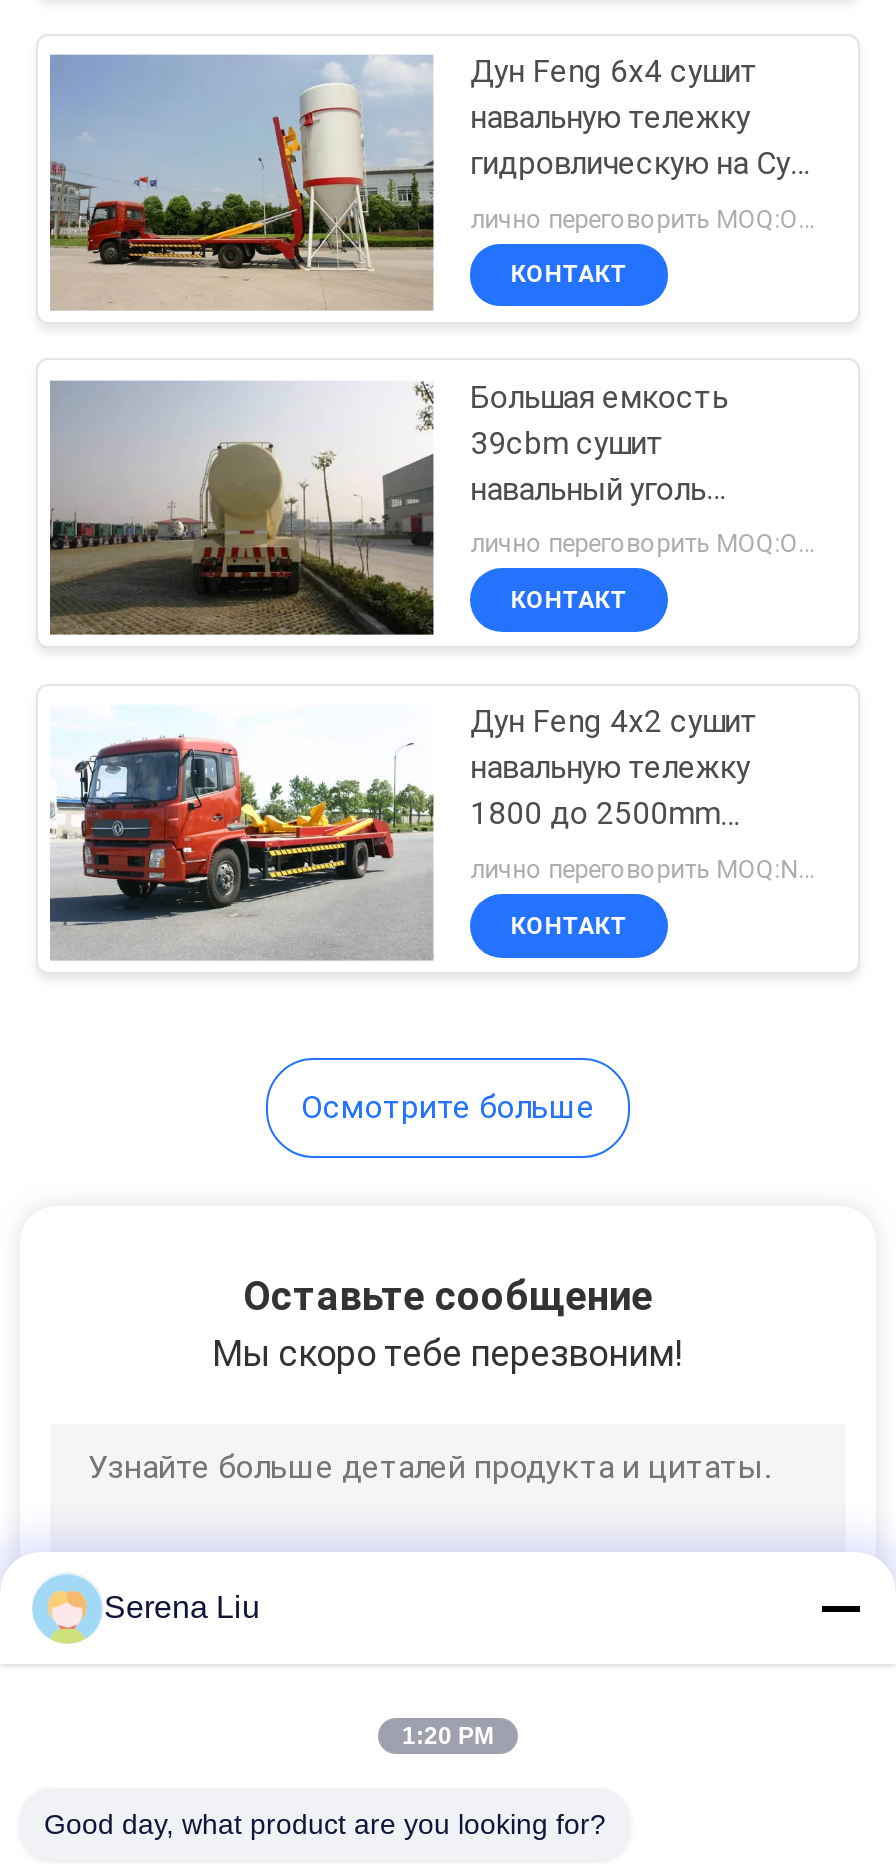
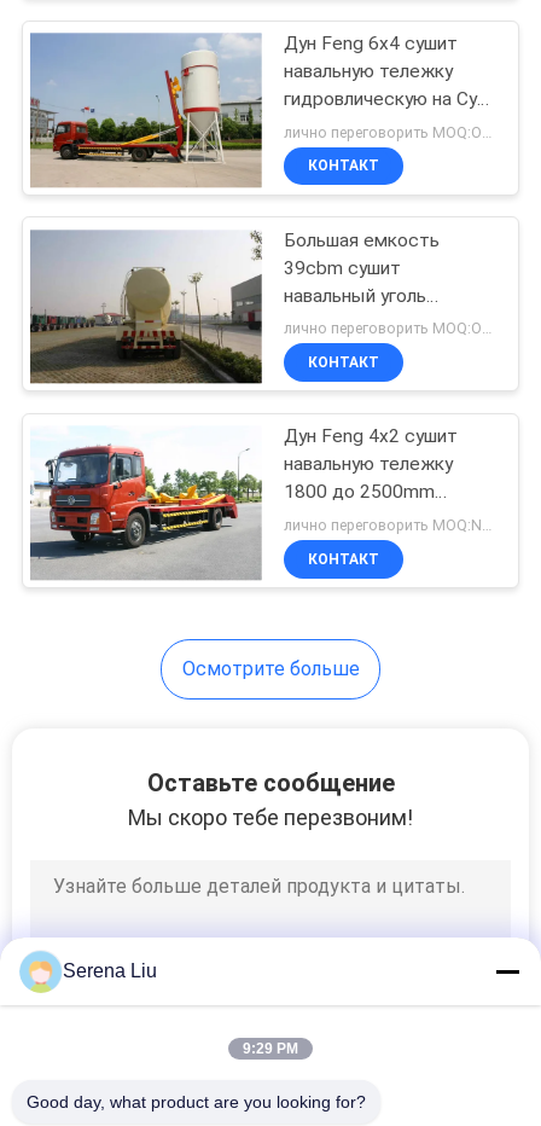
- 1:20 PM
+ 9:29 PM
